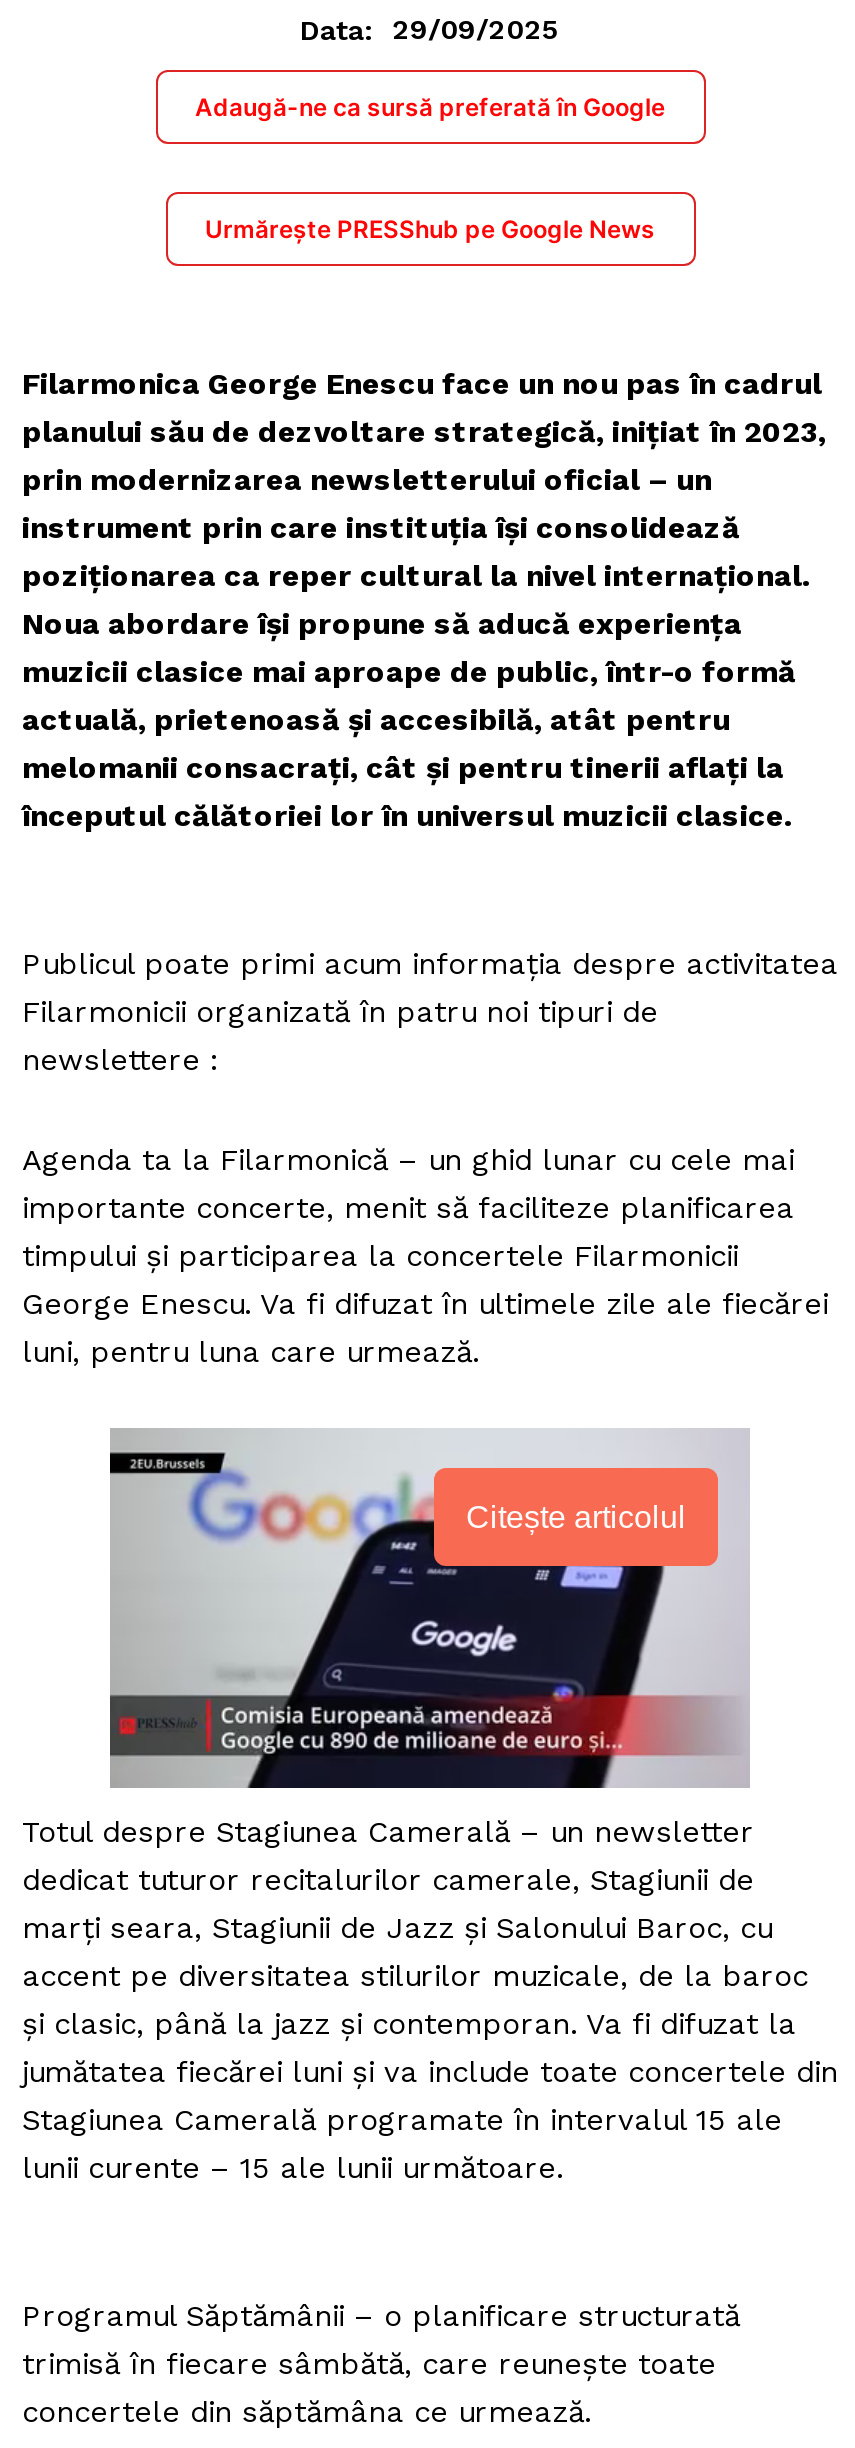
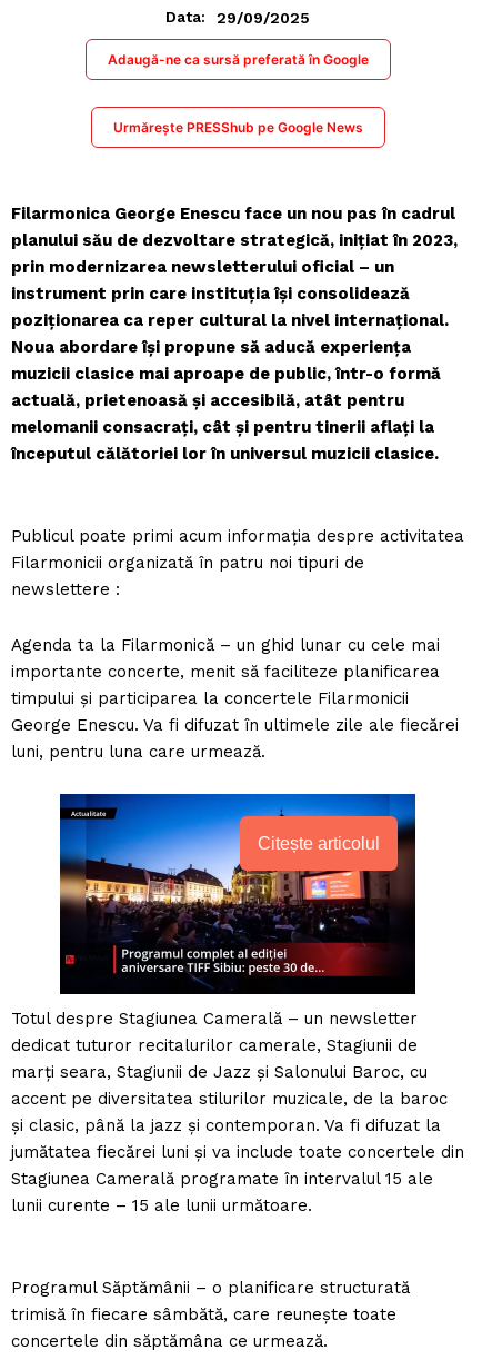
- [image]
+ [image]
